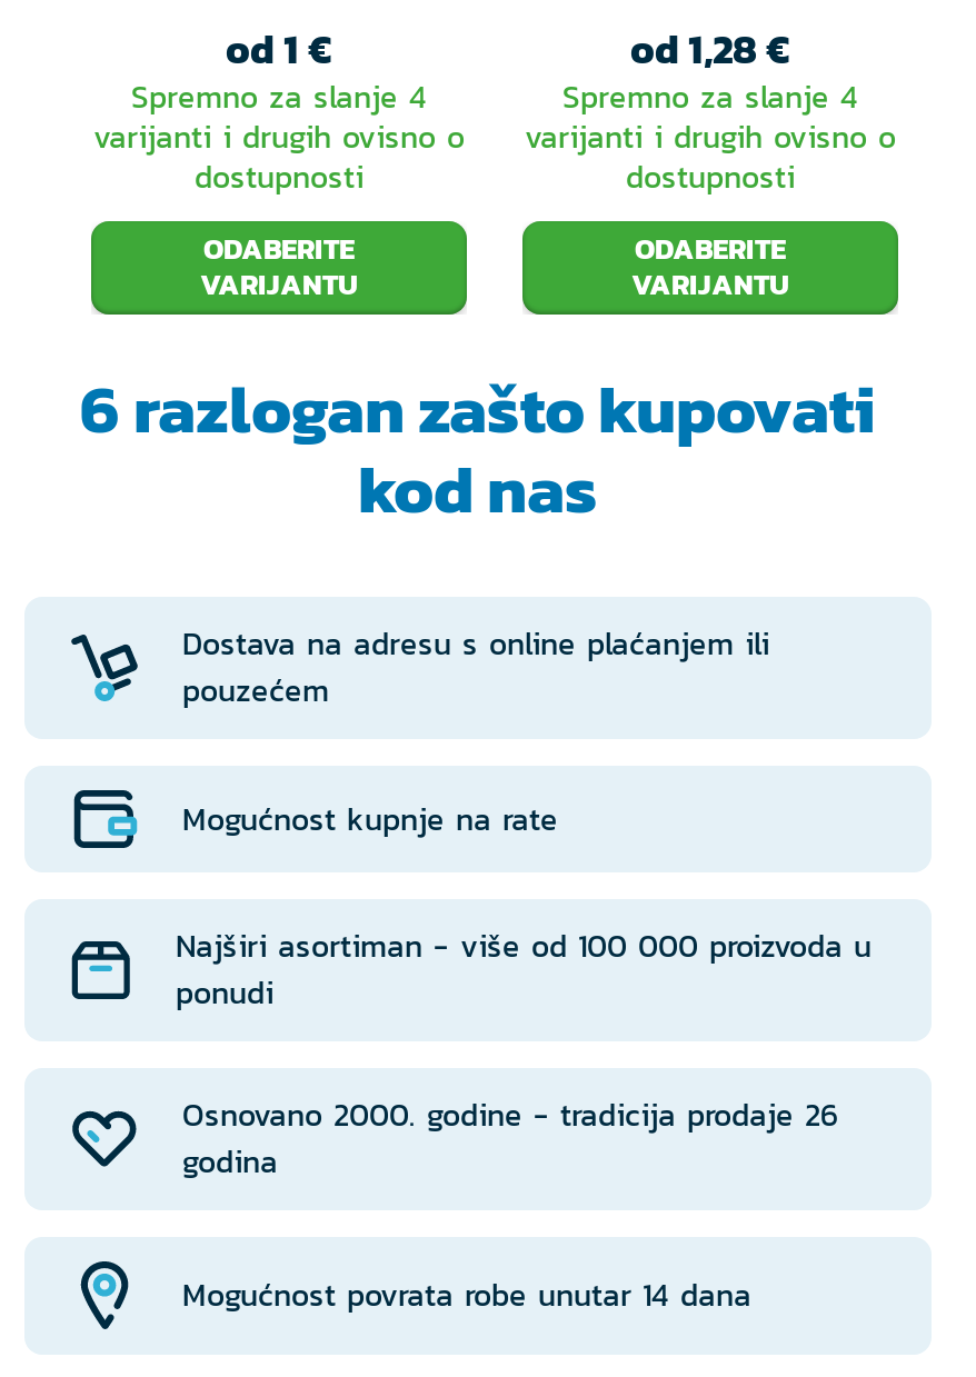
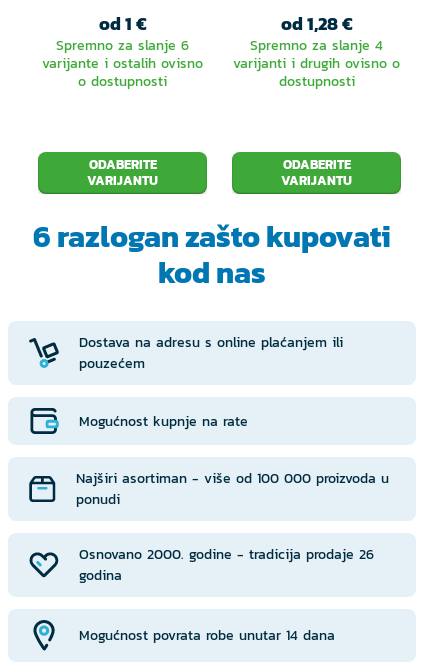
- Spremno za slanje 4
- varijanti i drugih ovisno o
- dostupnosti
+ Spremno za slanje 6
+ varijante i ostalih ovisno
+ o dostupnosti
